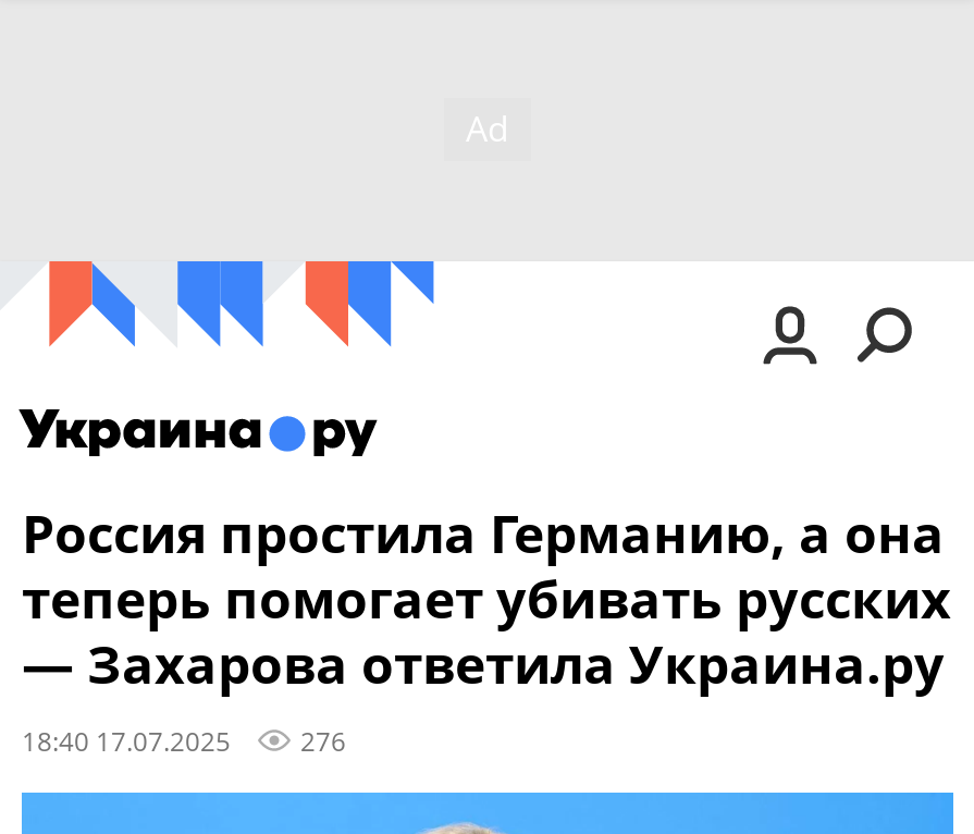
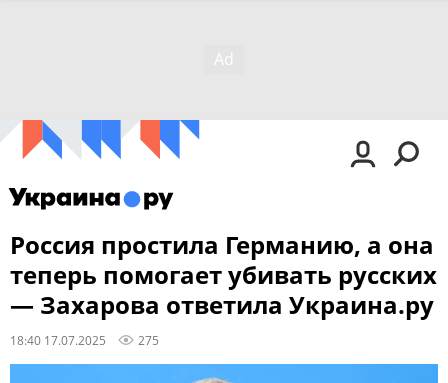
- 18:40 17.07.2025 276
+ 18:40 17.07.2025 275
